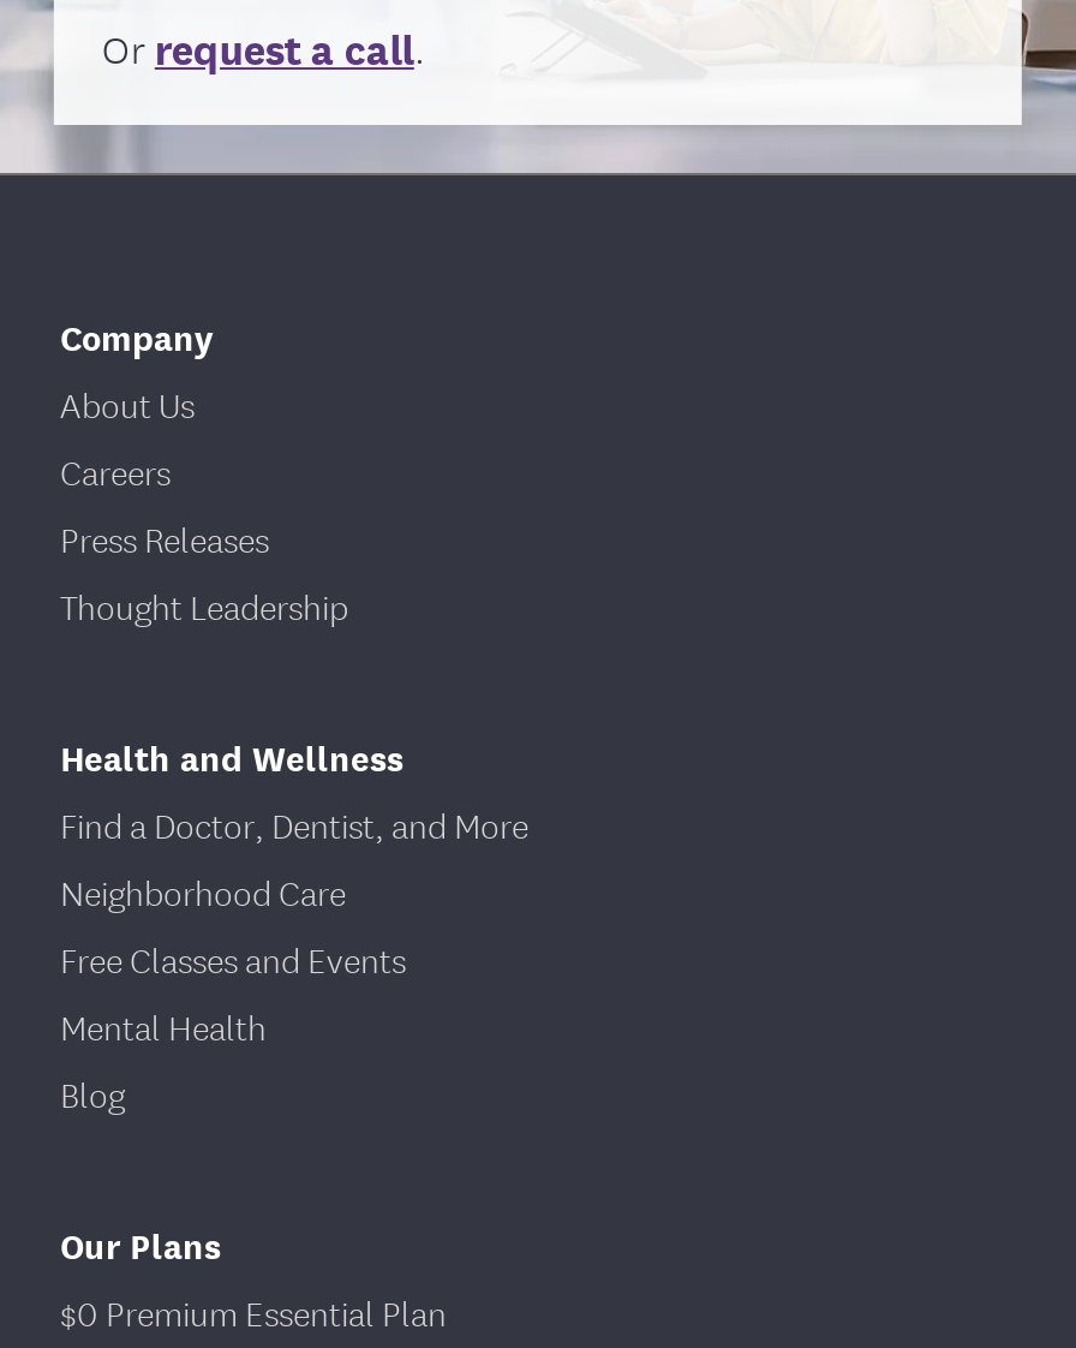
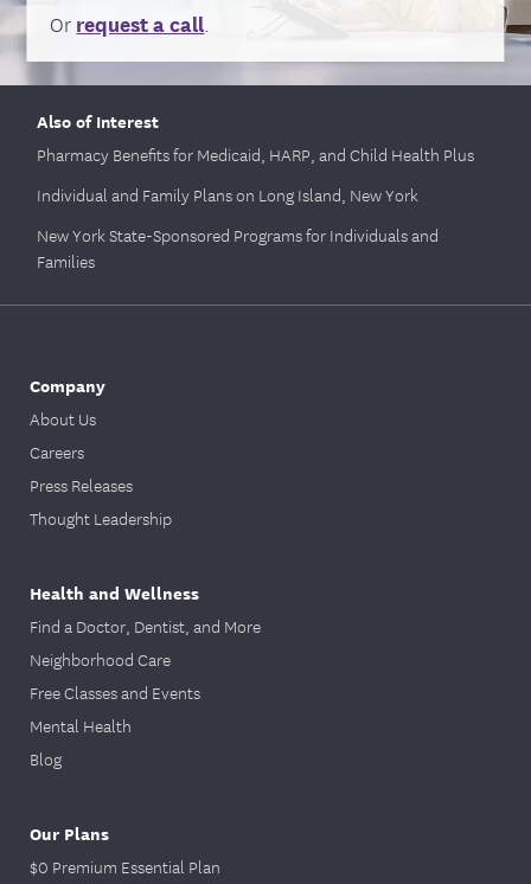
+ Also of Interest
+ Pharmacy Benefits for Medicaid, HARP, and Child Health Plus
+ Individual and Family Plans on Long Island, New York
+ New York State-Sponsored Programs for Individuals and
+ Families
